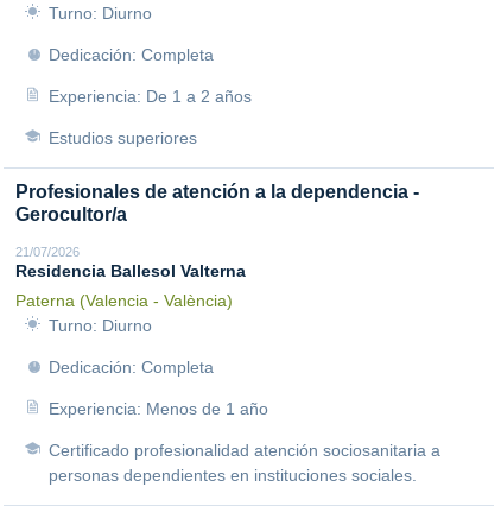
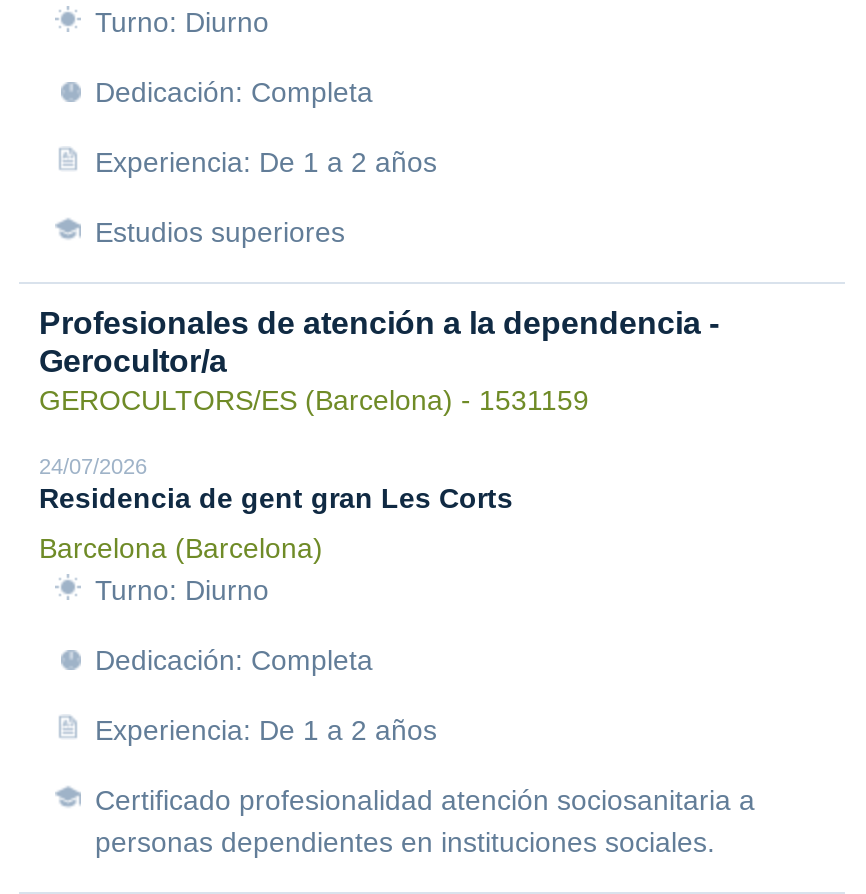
- 21/07/2026
- Residencia Ballesol Valterna
- Paterna (Valencia - València)
+ GEROCULTORS/ES (Barcelona) - 1531159
+ 24/07/2026
+ Residencia de gent gran Les Corts
+ Barcelona (Barcelona)

- Experiencia: Menos de 1 año
+ Experiencia: De 1 a 2 años
